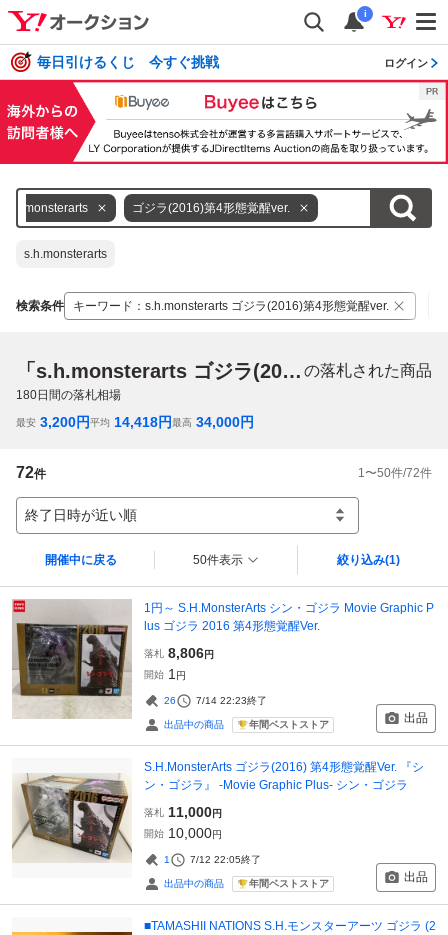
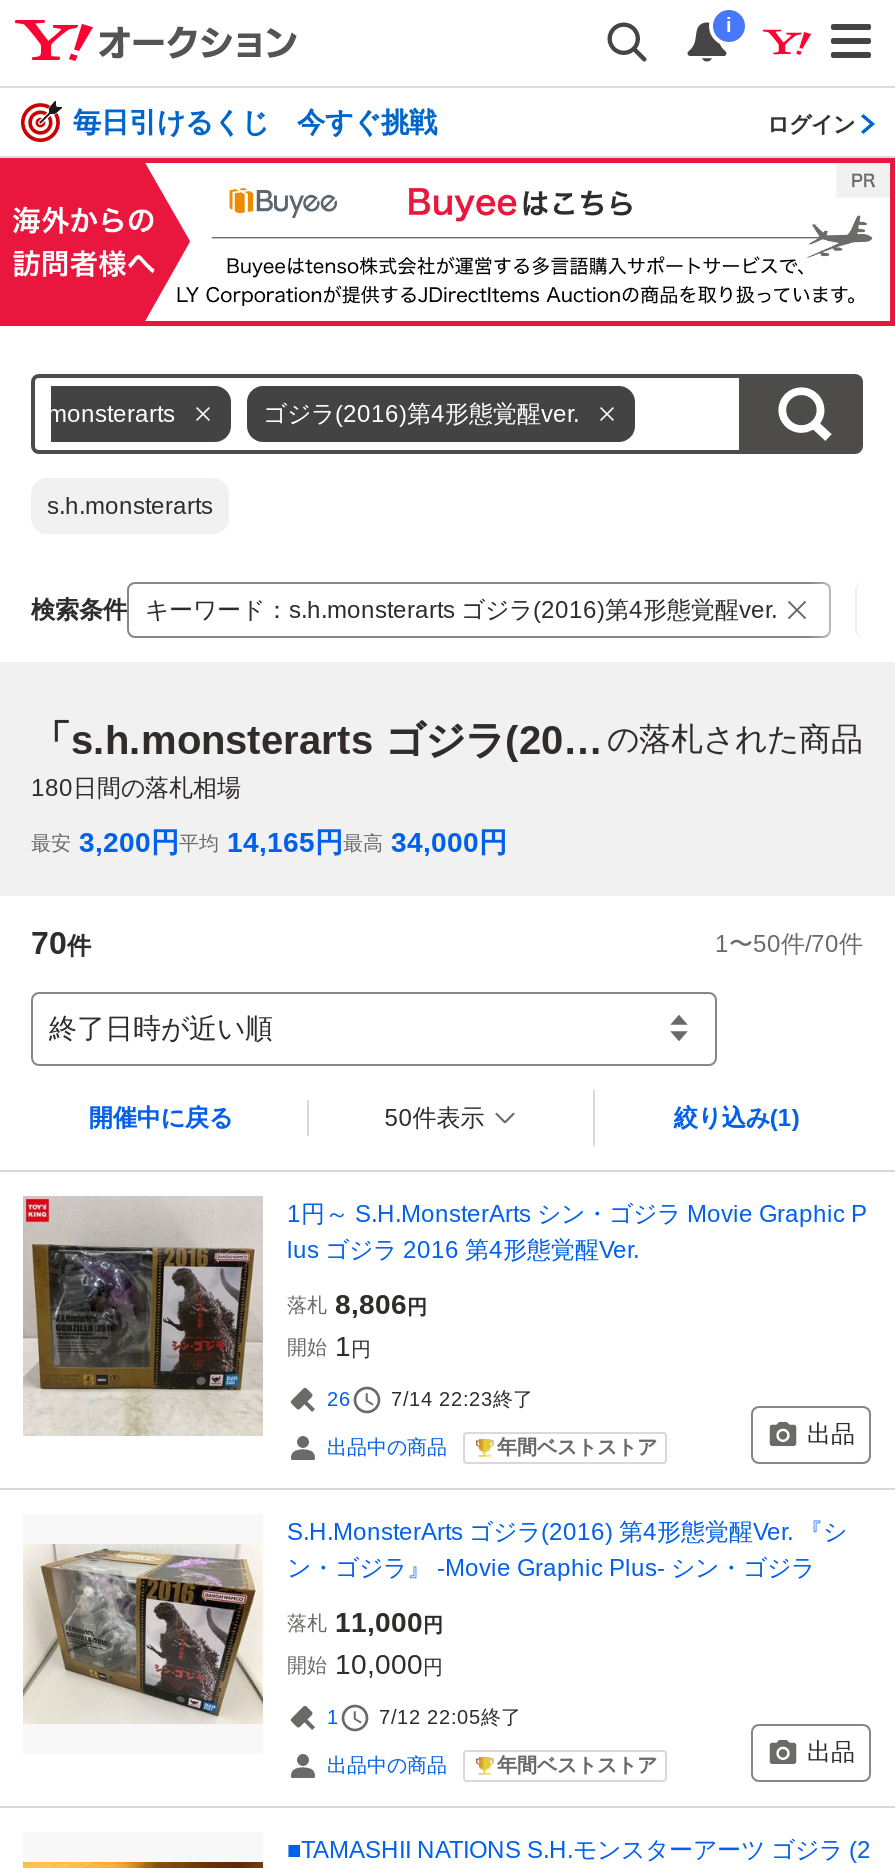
- 最安 3,200円平均 14,418円最高 34,000円
+ 最安 3,200円平均 14,165円最高 34,000円

- 72件
+ 70件

- 1〜50件/72件
+ 1〜50件/70件
